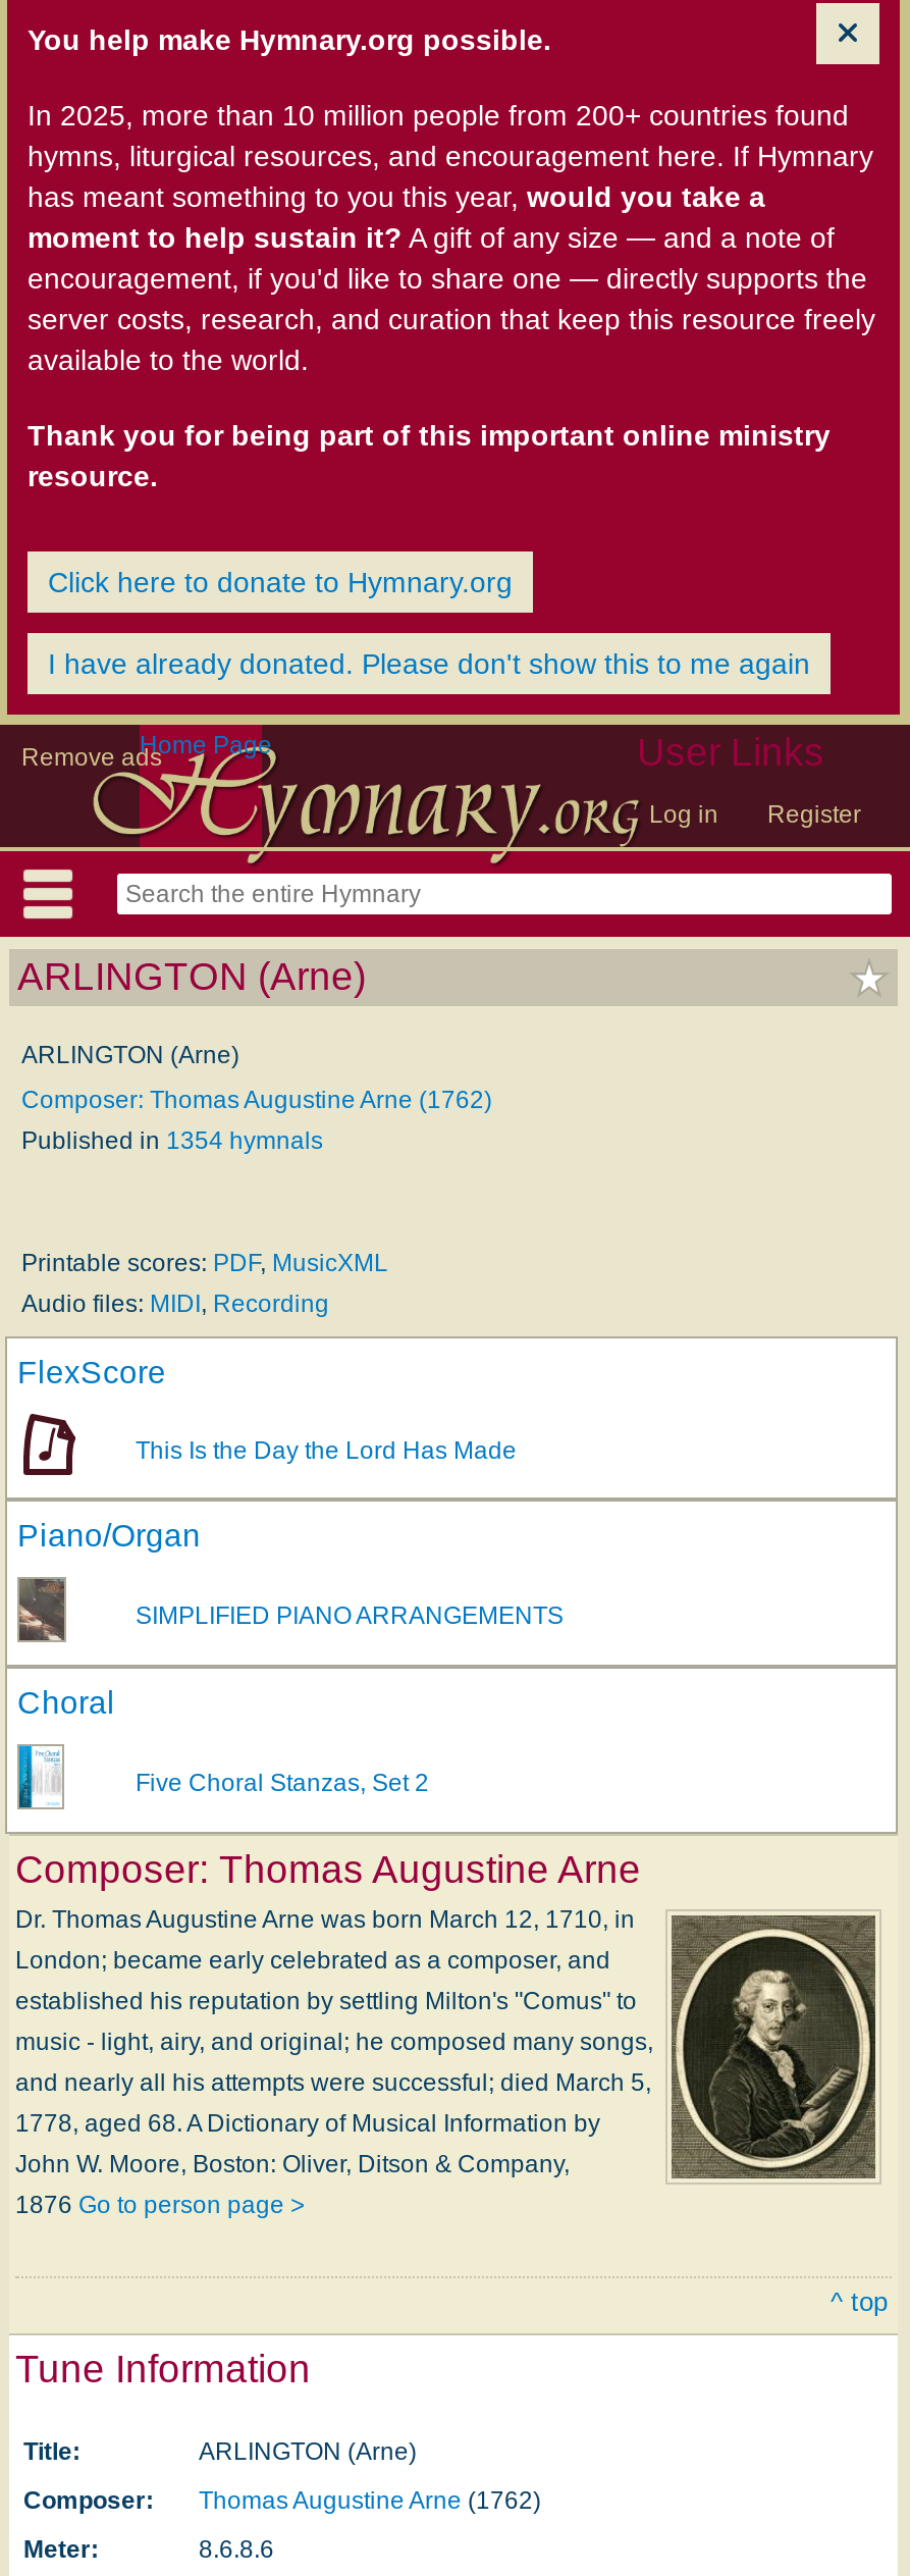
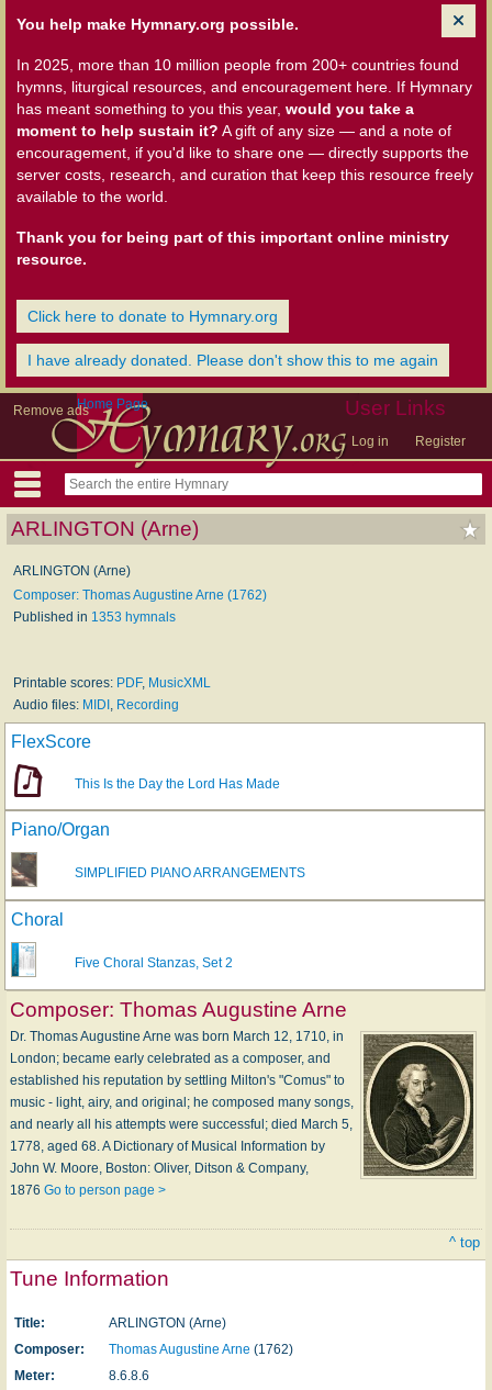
- Published in 1354 hymnals
+ Published in 1353 hymnals
